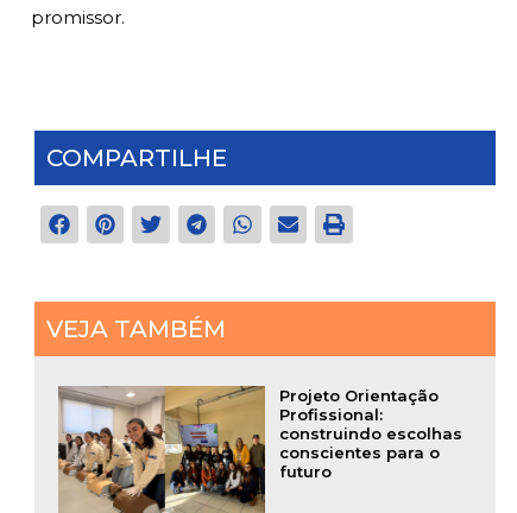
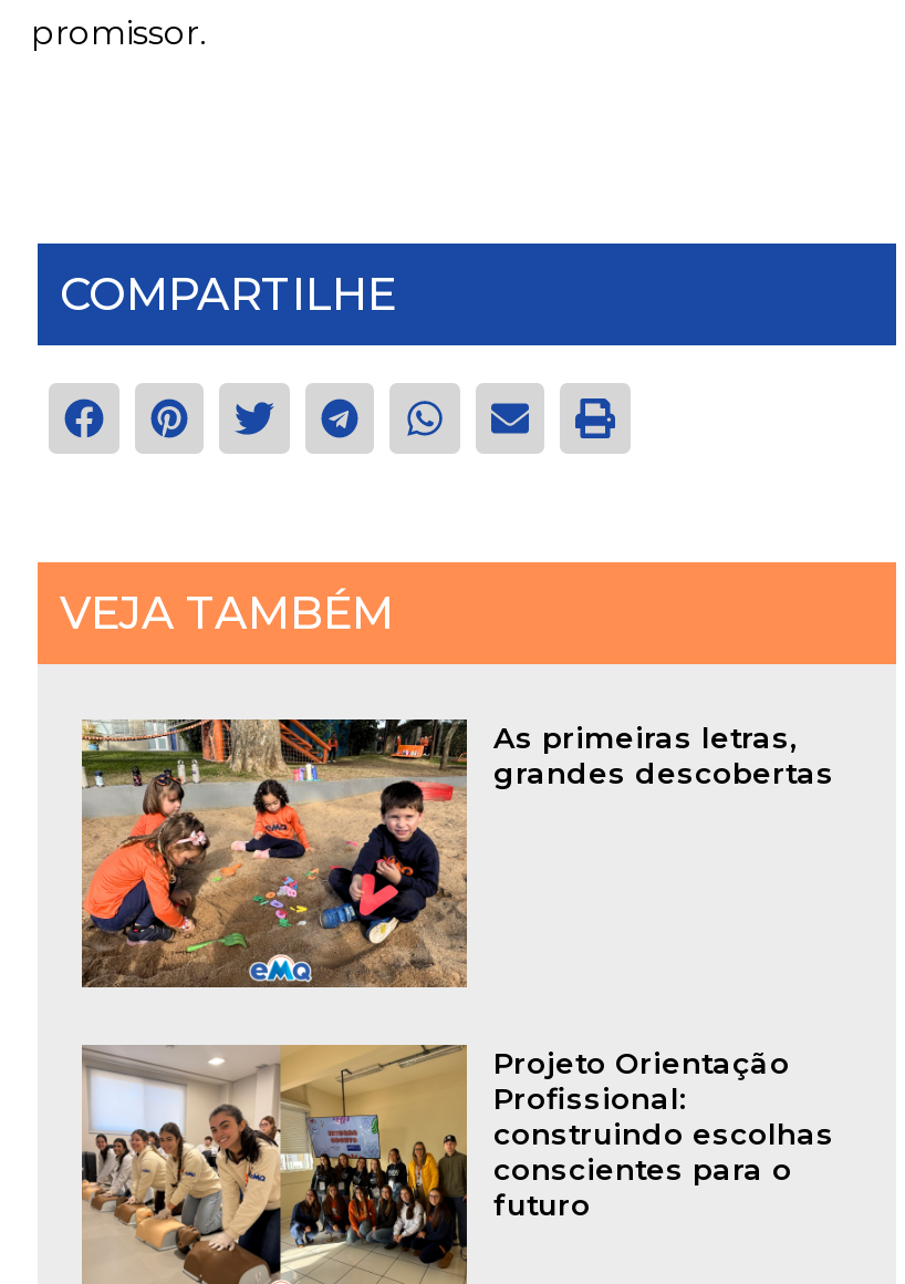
+ [image]
+ As primeiras letras,
+ grandes descobertas
